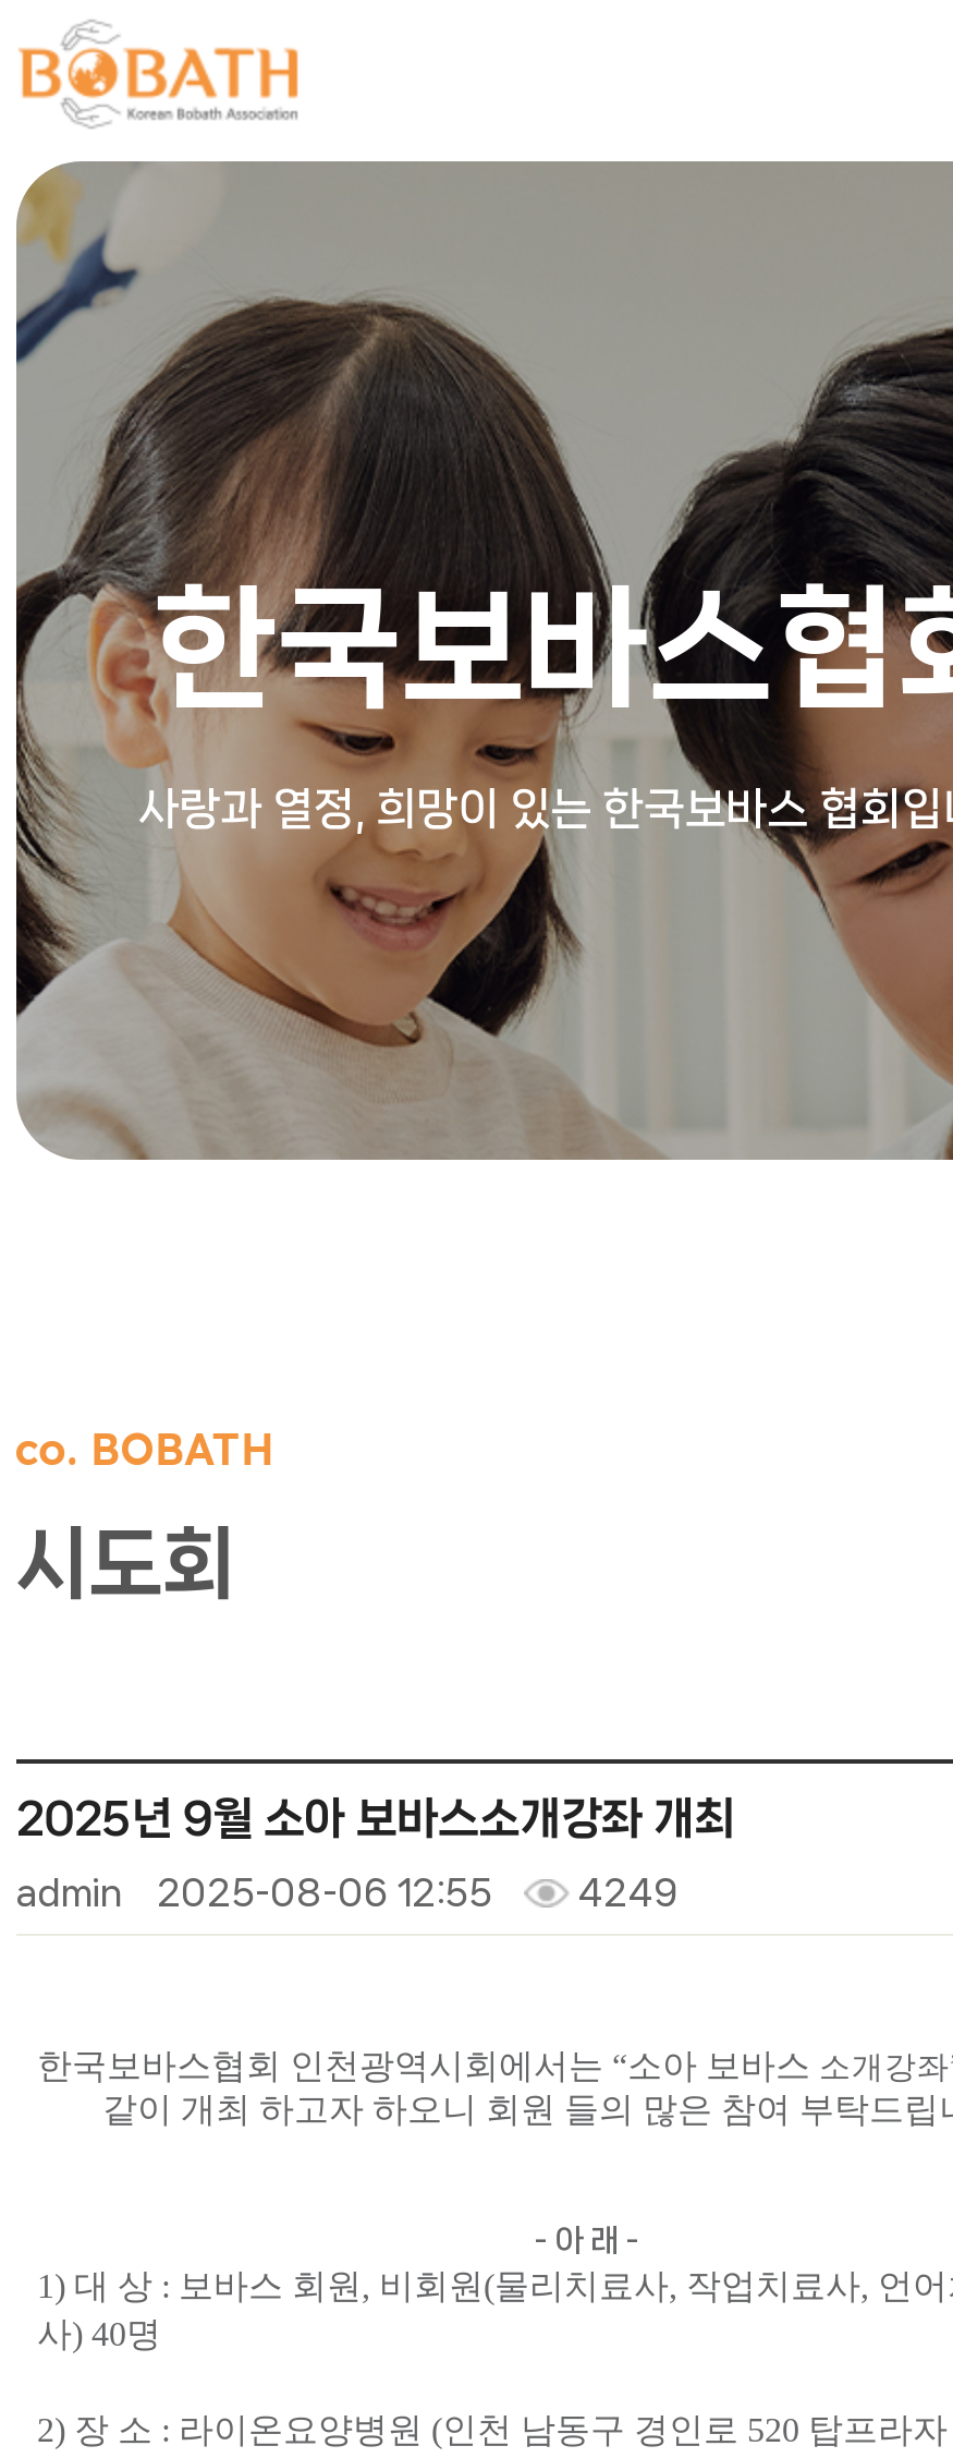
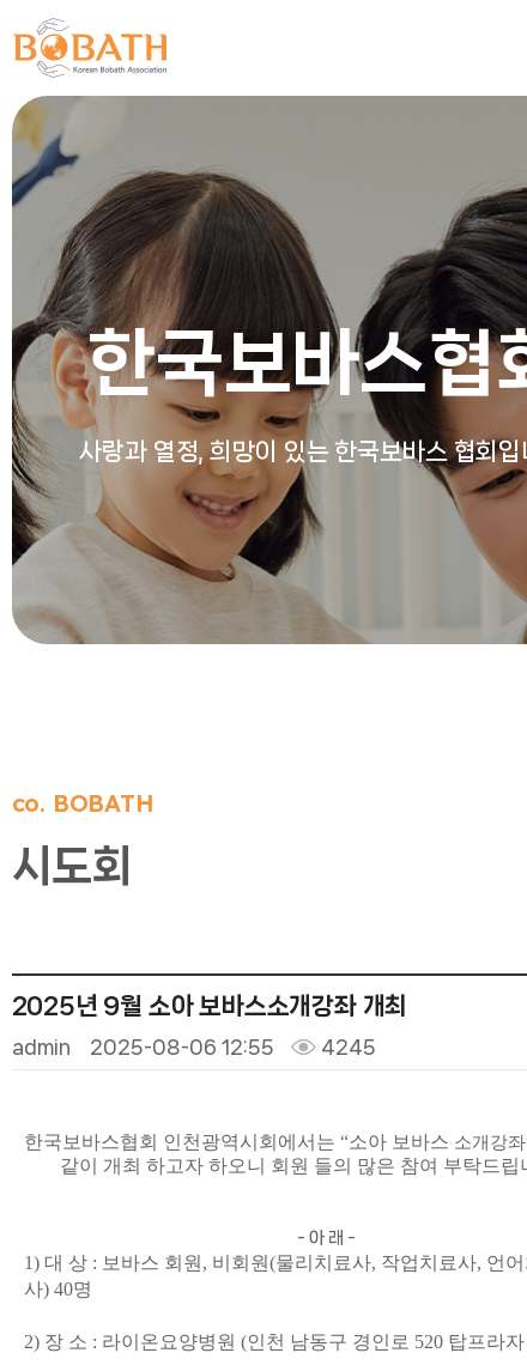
- admin 2025-08-06 12:55 4249
+ admin 2025-08-06 12:55 4245
